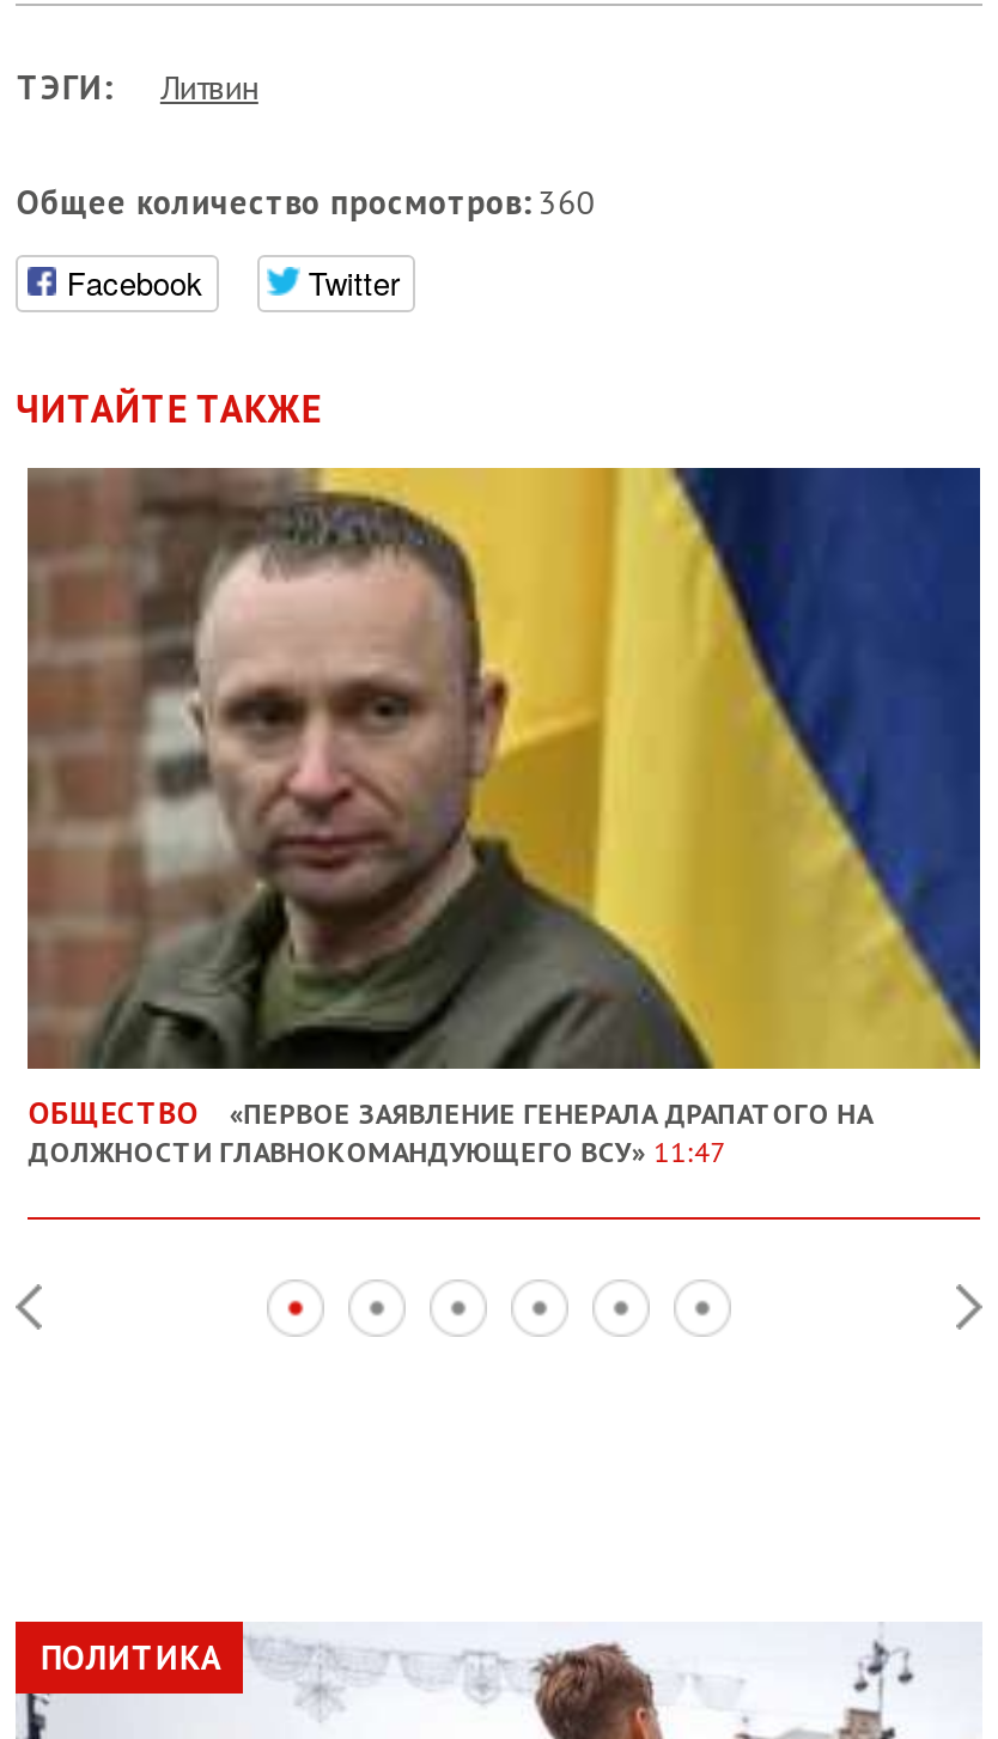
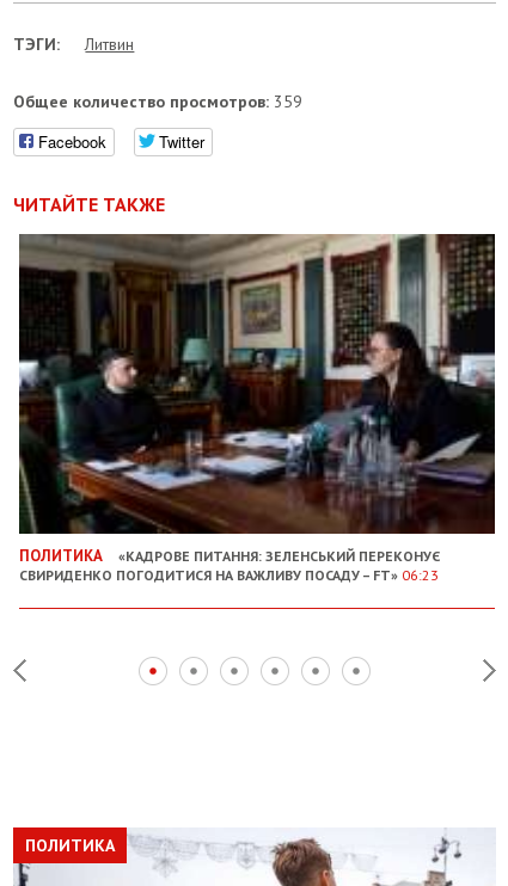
- Общее количество просмотров: 360
+ Общее количество просмотров: 359

- [image]
- ОБЩЕСТВО
- «ПЕРВОЕ ЗАЯВЛЕНИЕ ГЕНЕРАЛА ДРАПАТОГО НА
- ДОЛЖНОСТИ ГЛАВНОКОМАНДУЮЩЕГО ВСУ» 11:47
+ [image]
+ ПОЛИТИКА
+ «КАДРОВЕ ПИТАННЯ: ЗЕЛЕНСЬКИЙ ПЕРЕКОНУЄ
+ СВИРИДЕНКО ПОГОДИТИСЯ НА ВАЖЛИВУ ПОСАДУ – FT» 06:23
